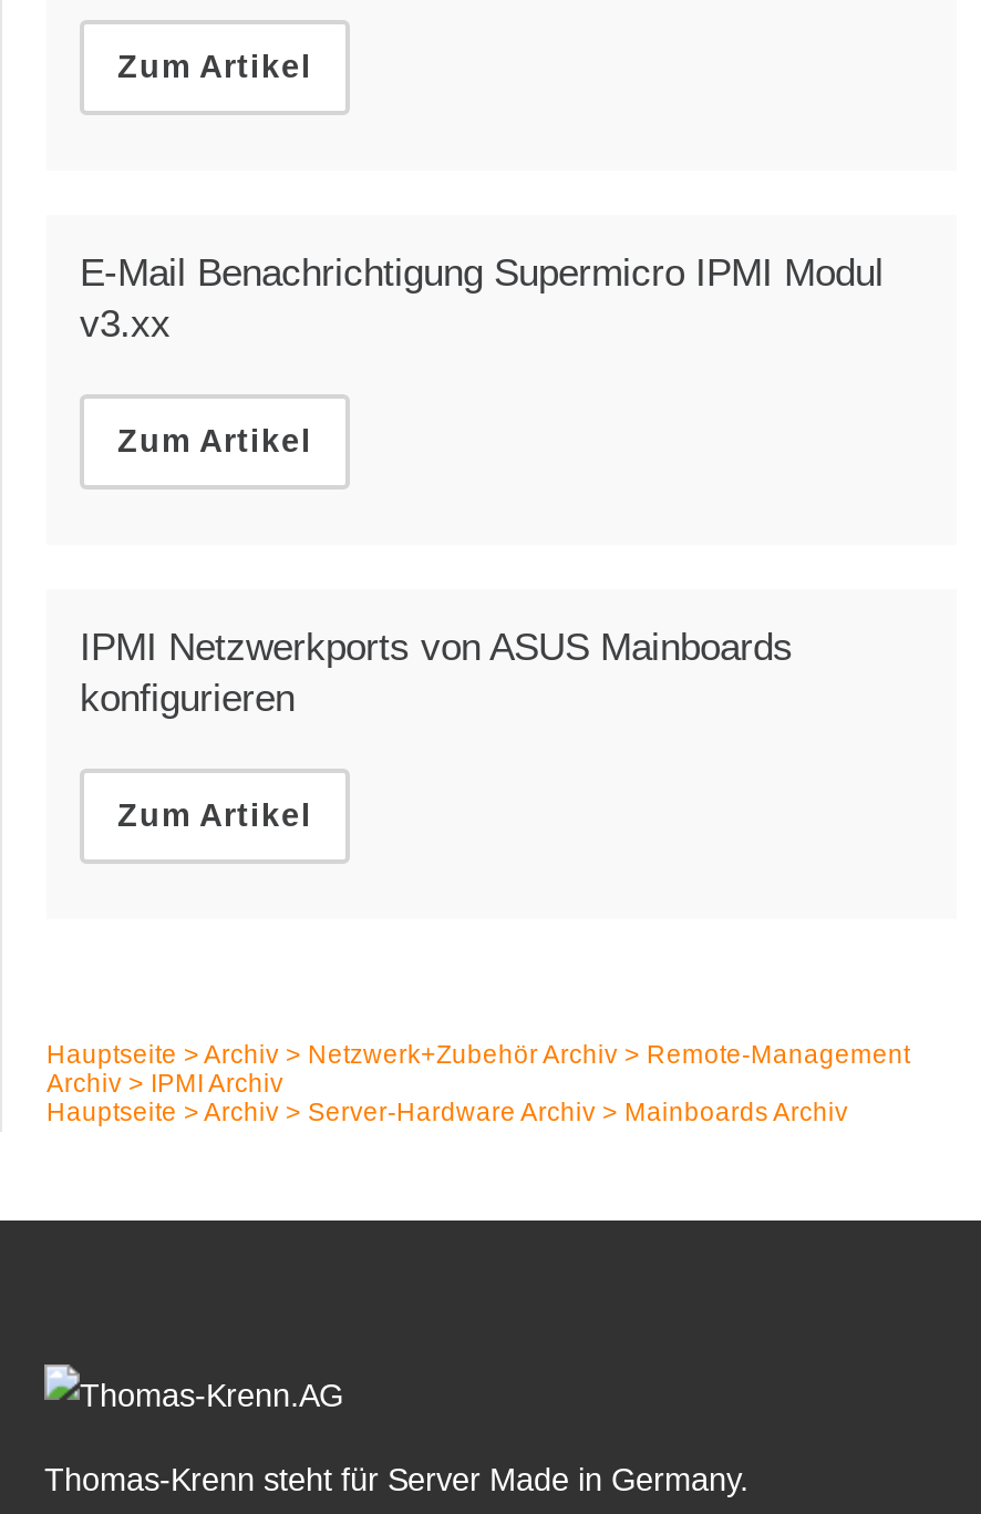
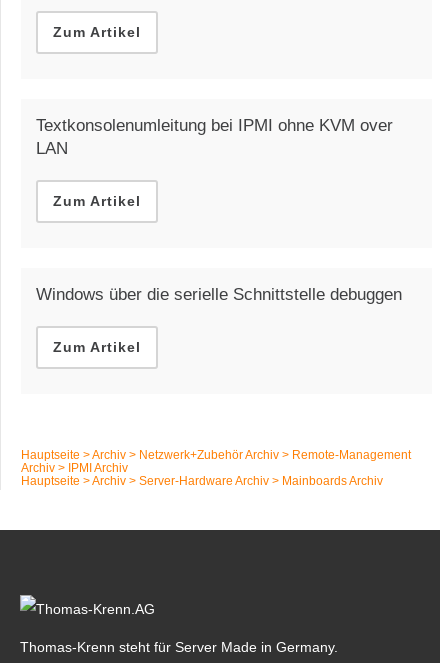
- E-Mail Benachrichtigung Supermicro IPMI Modul
- v3.xx
+ Textkonsolenumleitung bei IPMI ohne KVM over
+ LAN

- IPMI Netzwerkports von ASUS Mainboards
- konfigurieren
+ Windows über die serielle Schnittstelle debuggen
